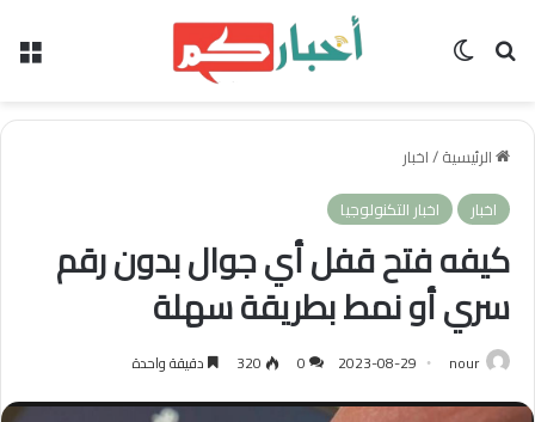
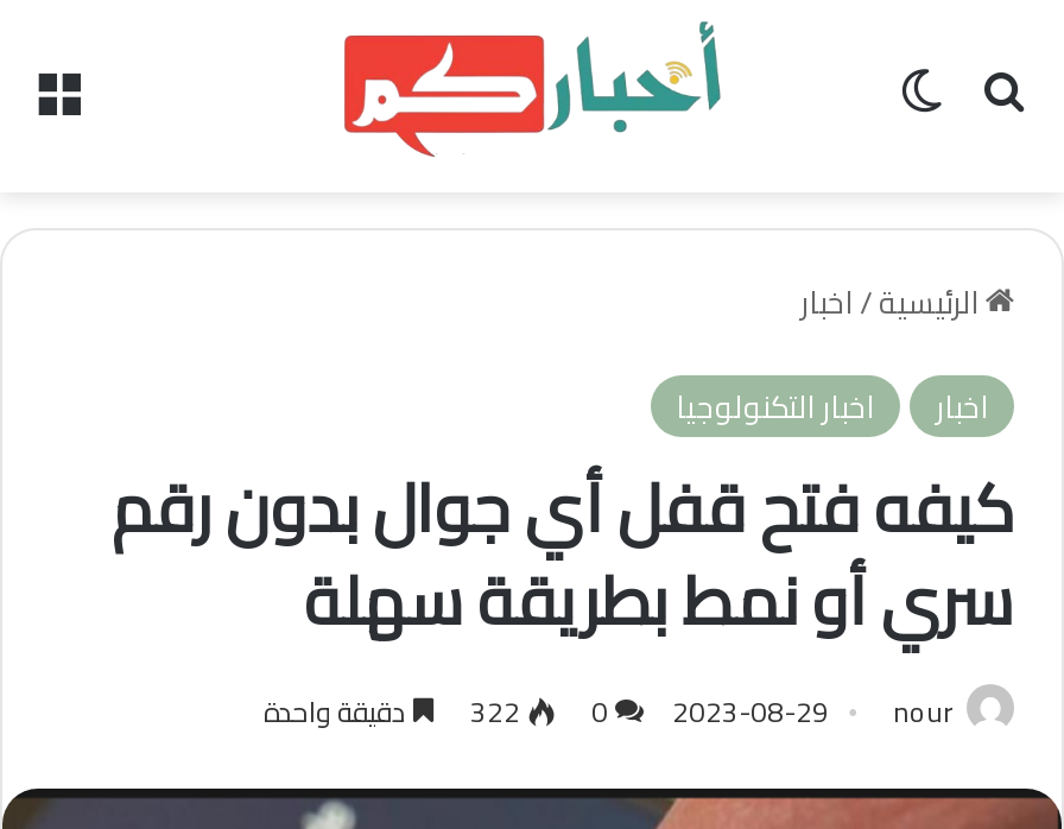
- nour 2023-08-29 0 320 دقيقة واحدة
+ nour 2023-08-29 0 322 دقيقة واحدة
